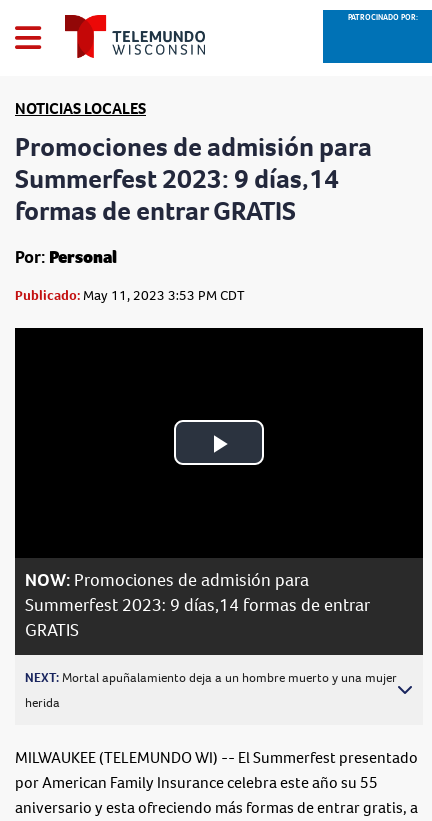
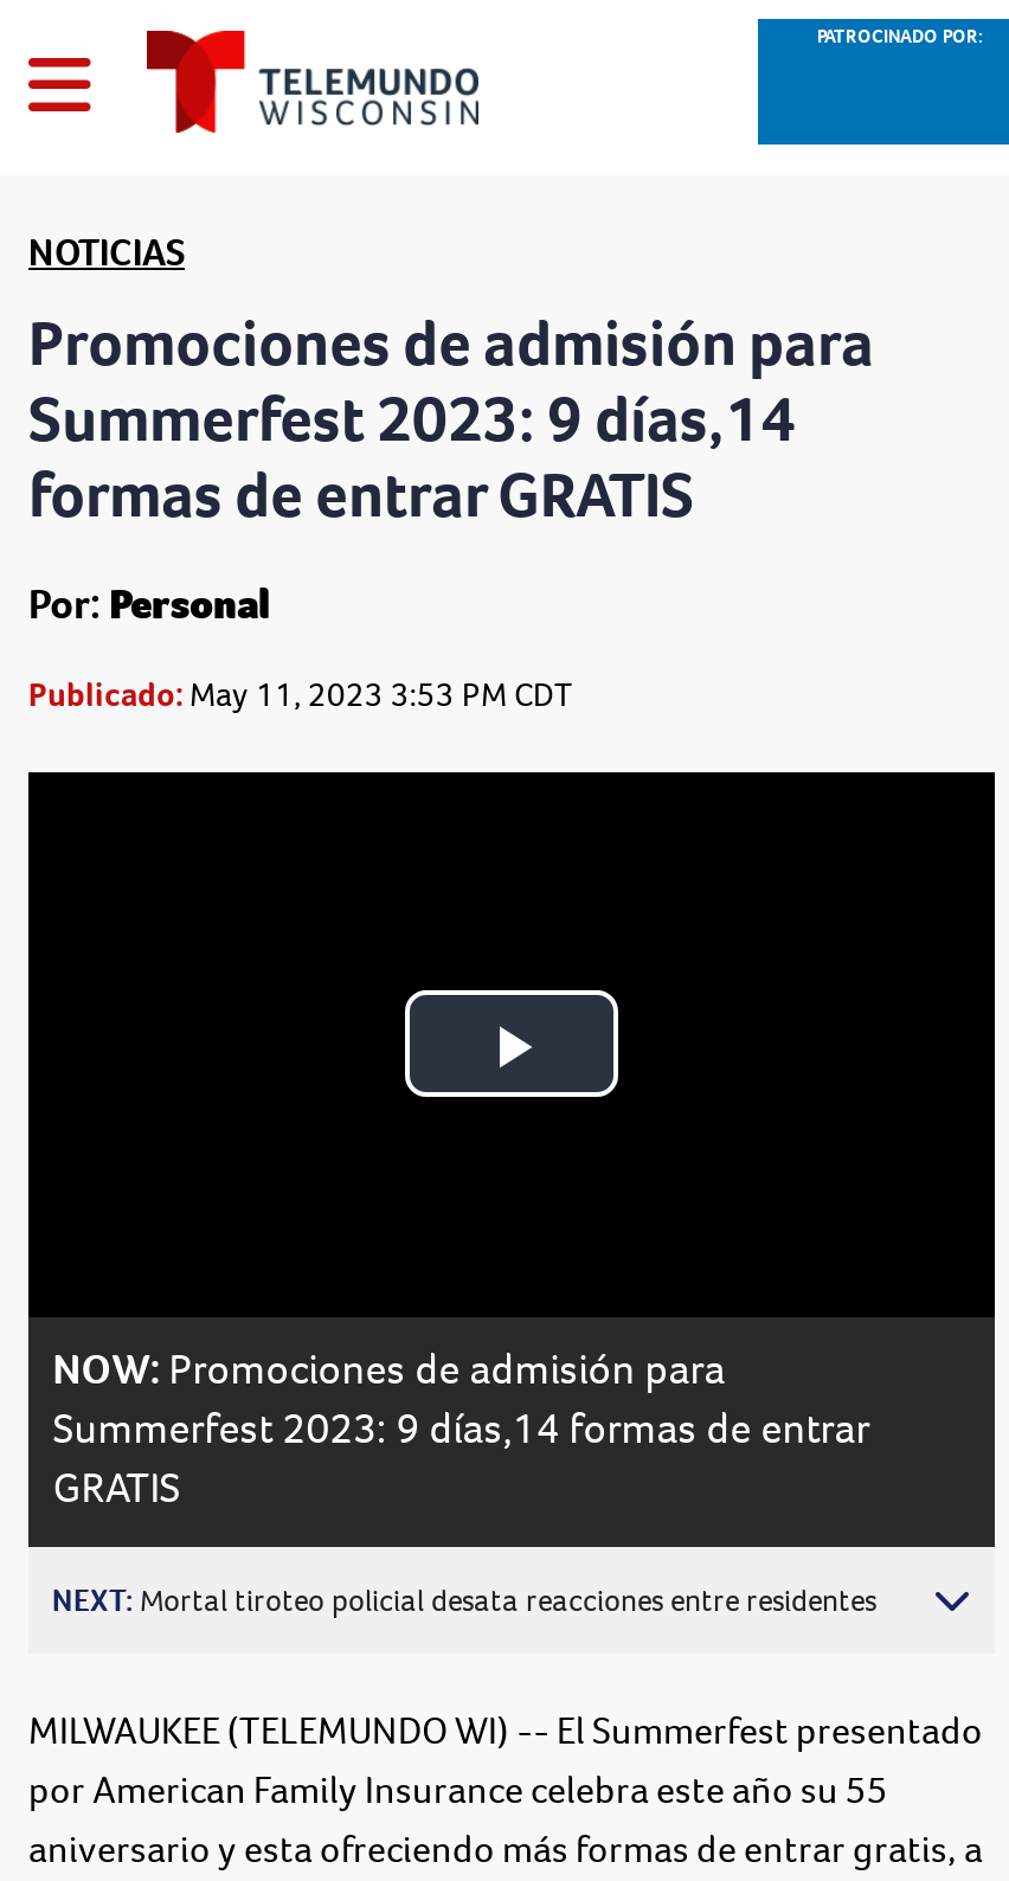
- NOTICIAS LOCALES
+ NOTICIAS

- NEXT: Mortal apuñalamiento deja a un hombre muerto y una mujer
- herida
+ NEXT: Mortal tiroteo policial desata reacciones entre residentes
